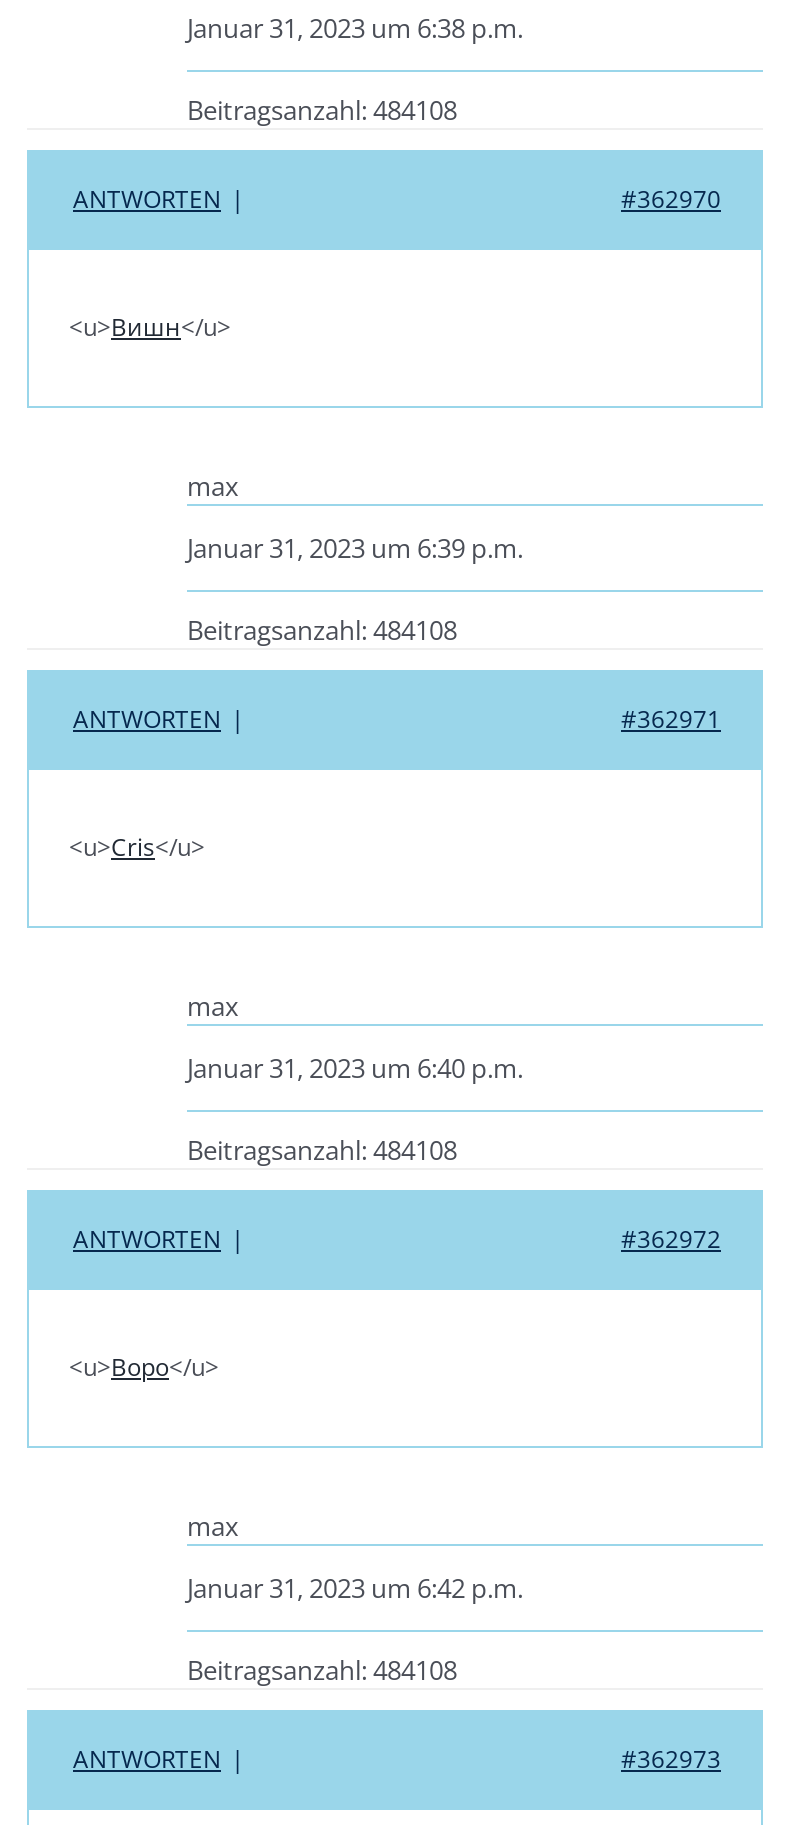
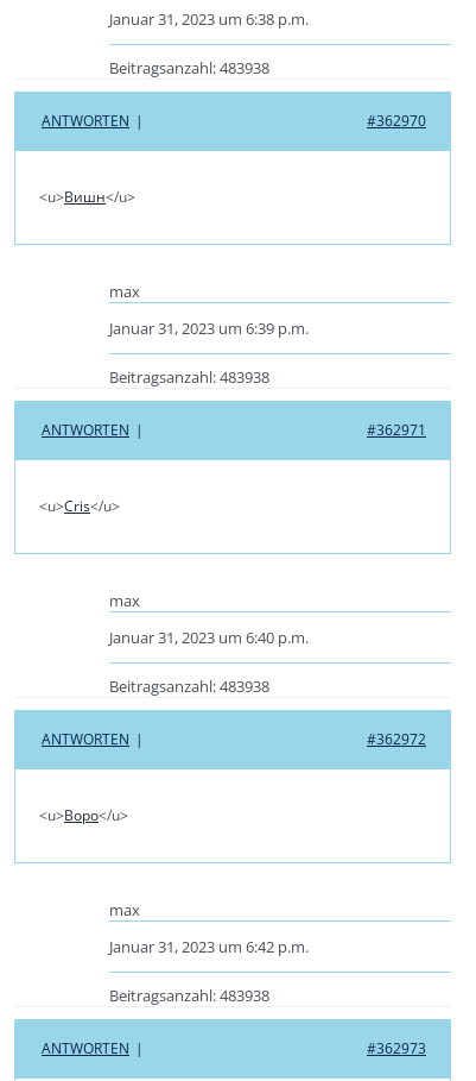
- Beitragsanzahl: 484108
+ Beitragsanzahl: 483938

- Beitragsanzahl: 484108
+ Beitragsanzahl: 483938

- Beitragsanzahl: 484108
+ Beitragsanzahl: 483938

- Beitragsanzahl: 484108
+ Beitragsanzahl: 483938
